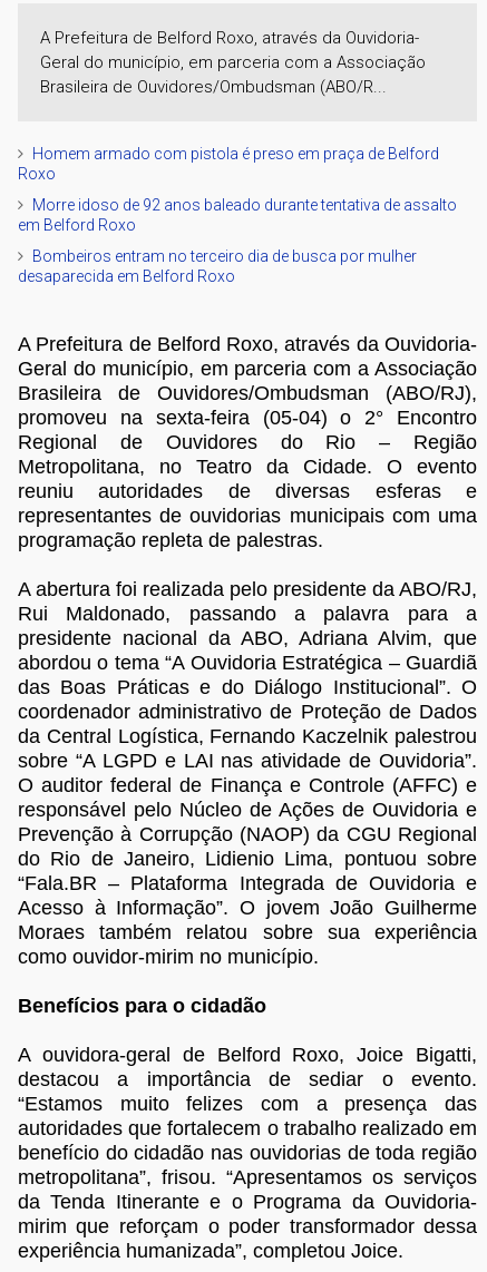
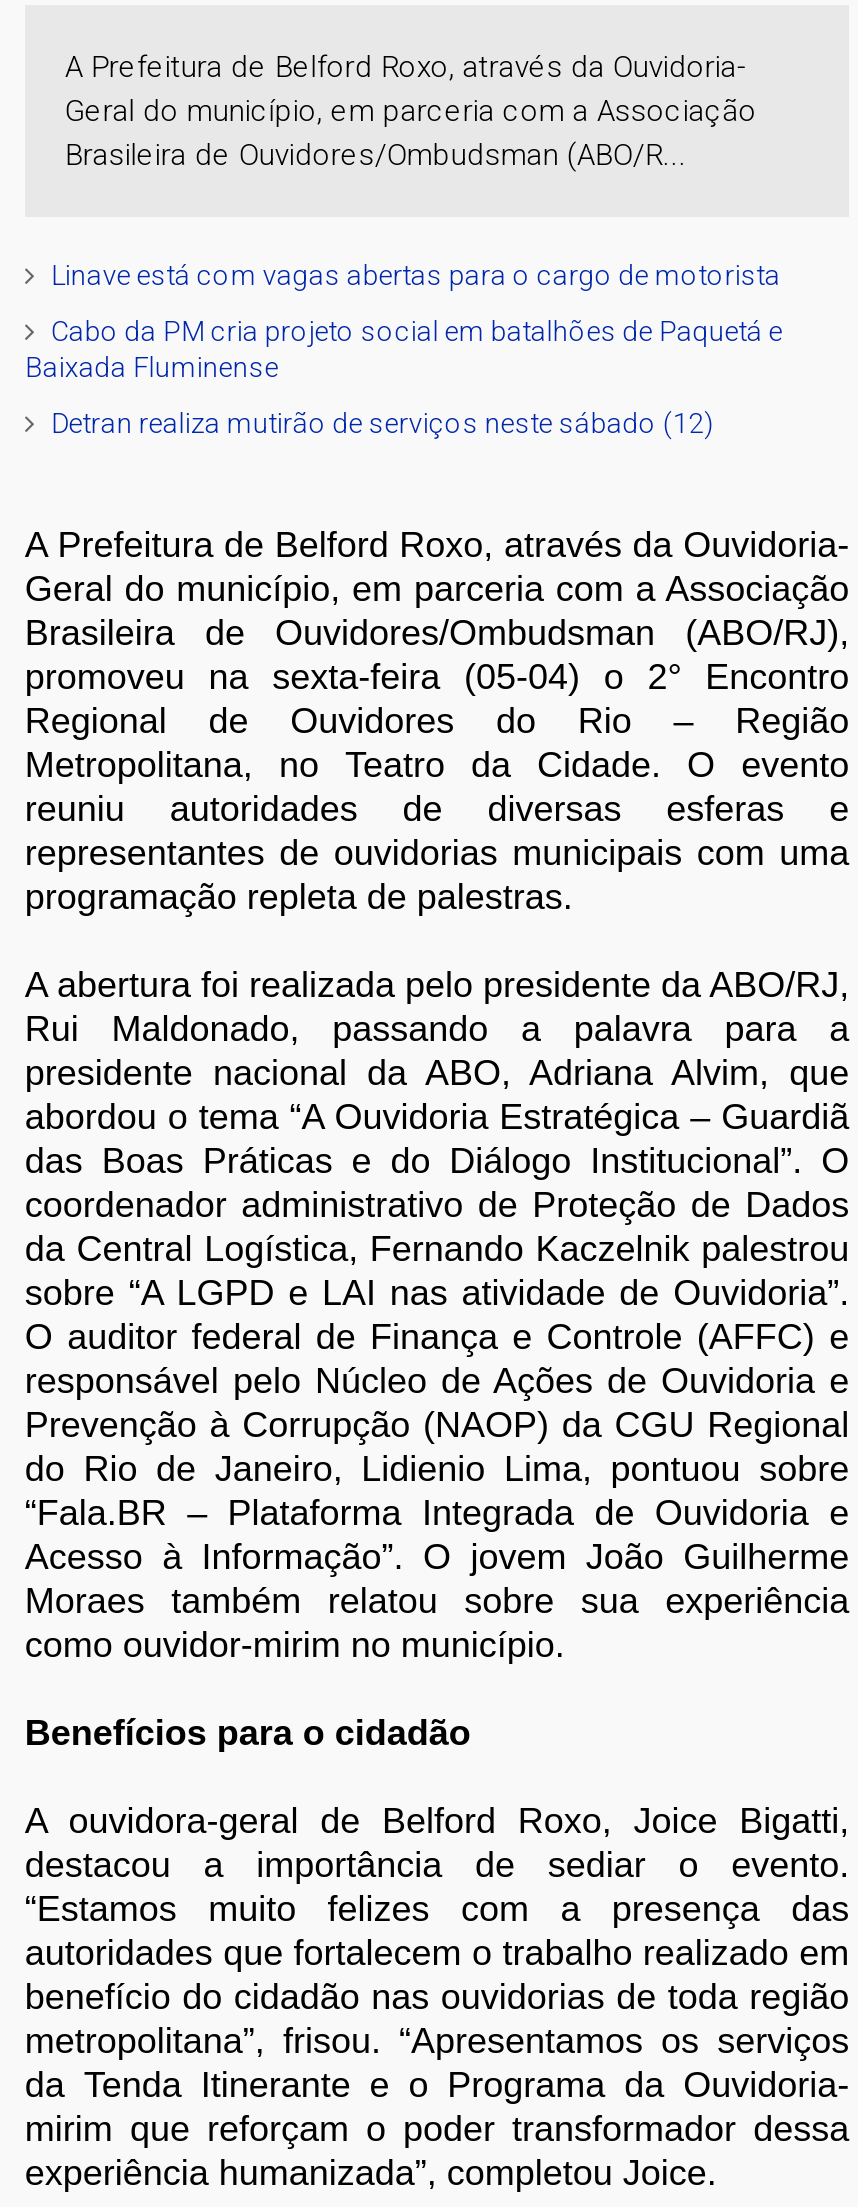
- Homem armado com pistola é preso em praça de Belford
- Roxo
+ Linave está com vagas abertas para o cargo de motorista

- Morre idoso de 92 anos baleado durante tentativa de assalto
- em Belford Roxo
+ Cabo da PM cria projeto social em batalhões de Paquetá e
+ Baixada Fluminense

- Bombeiros entram no terceiro dia de busca por mulher
- desaparecida em Belford Roxo
+ Detran realiza mutirão de serviços neste sábado (12)
